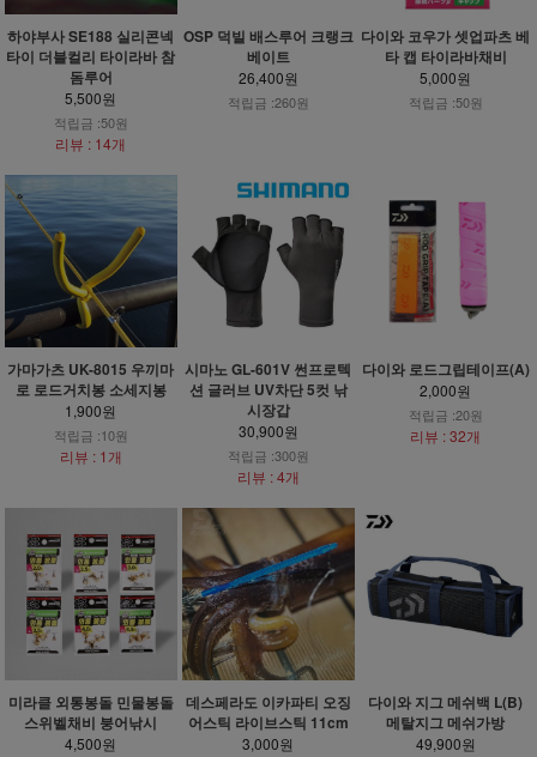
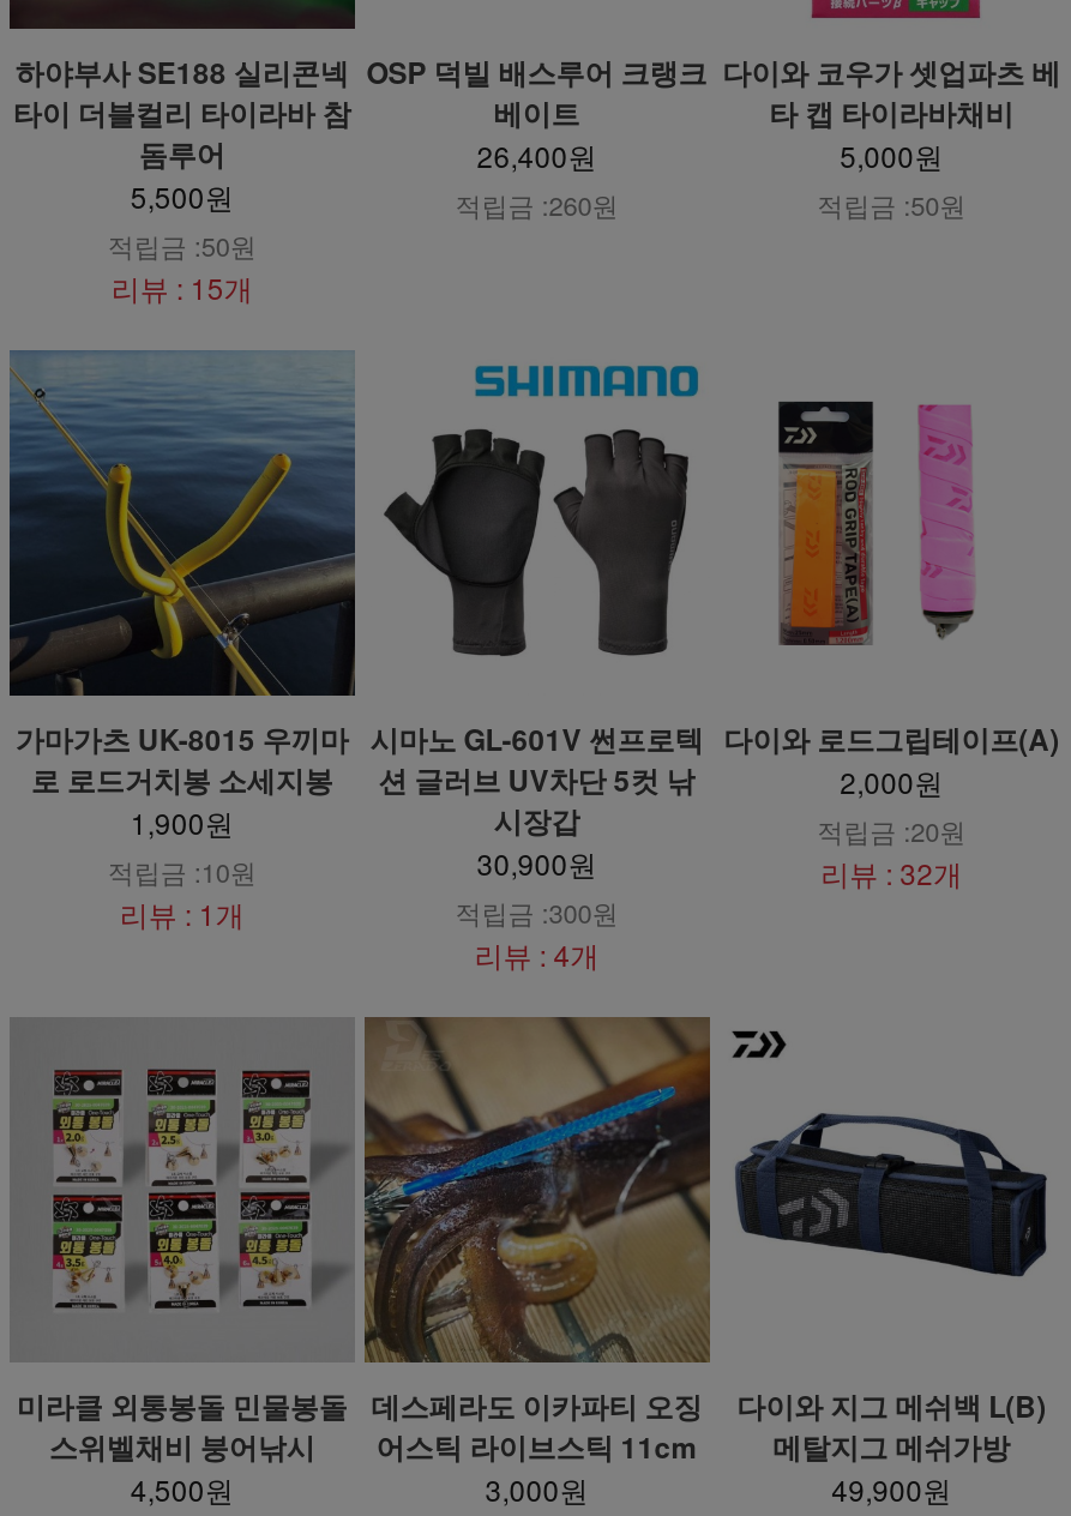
- 리뷰 : 14개
+ 리뷰 : 15개
